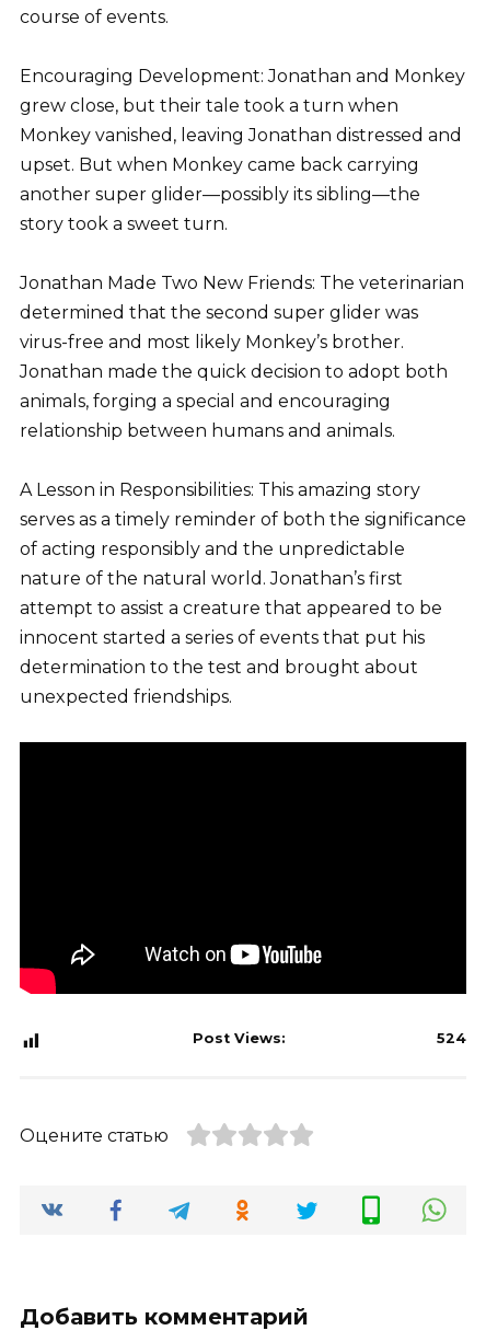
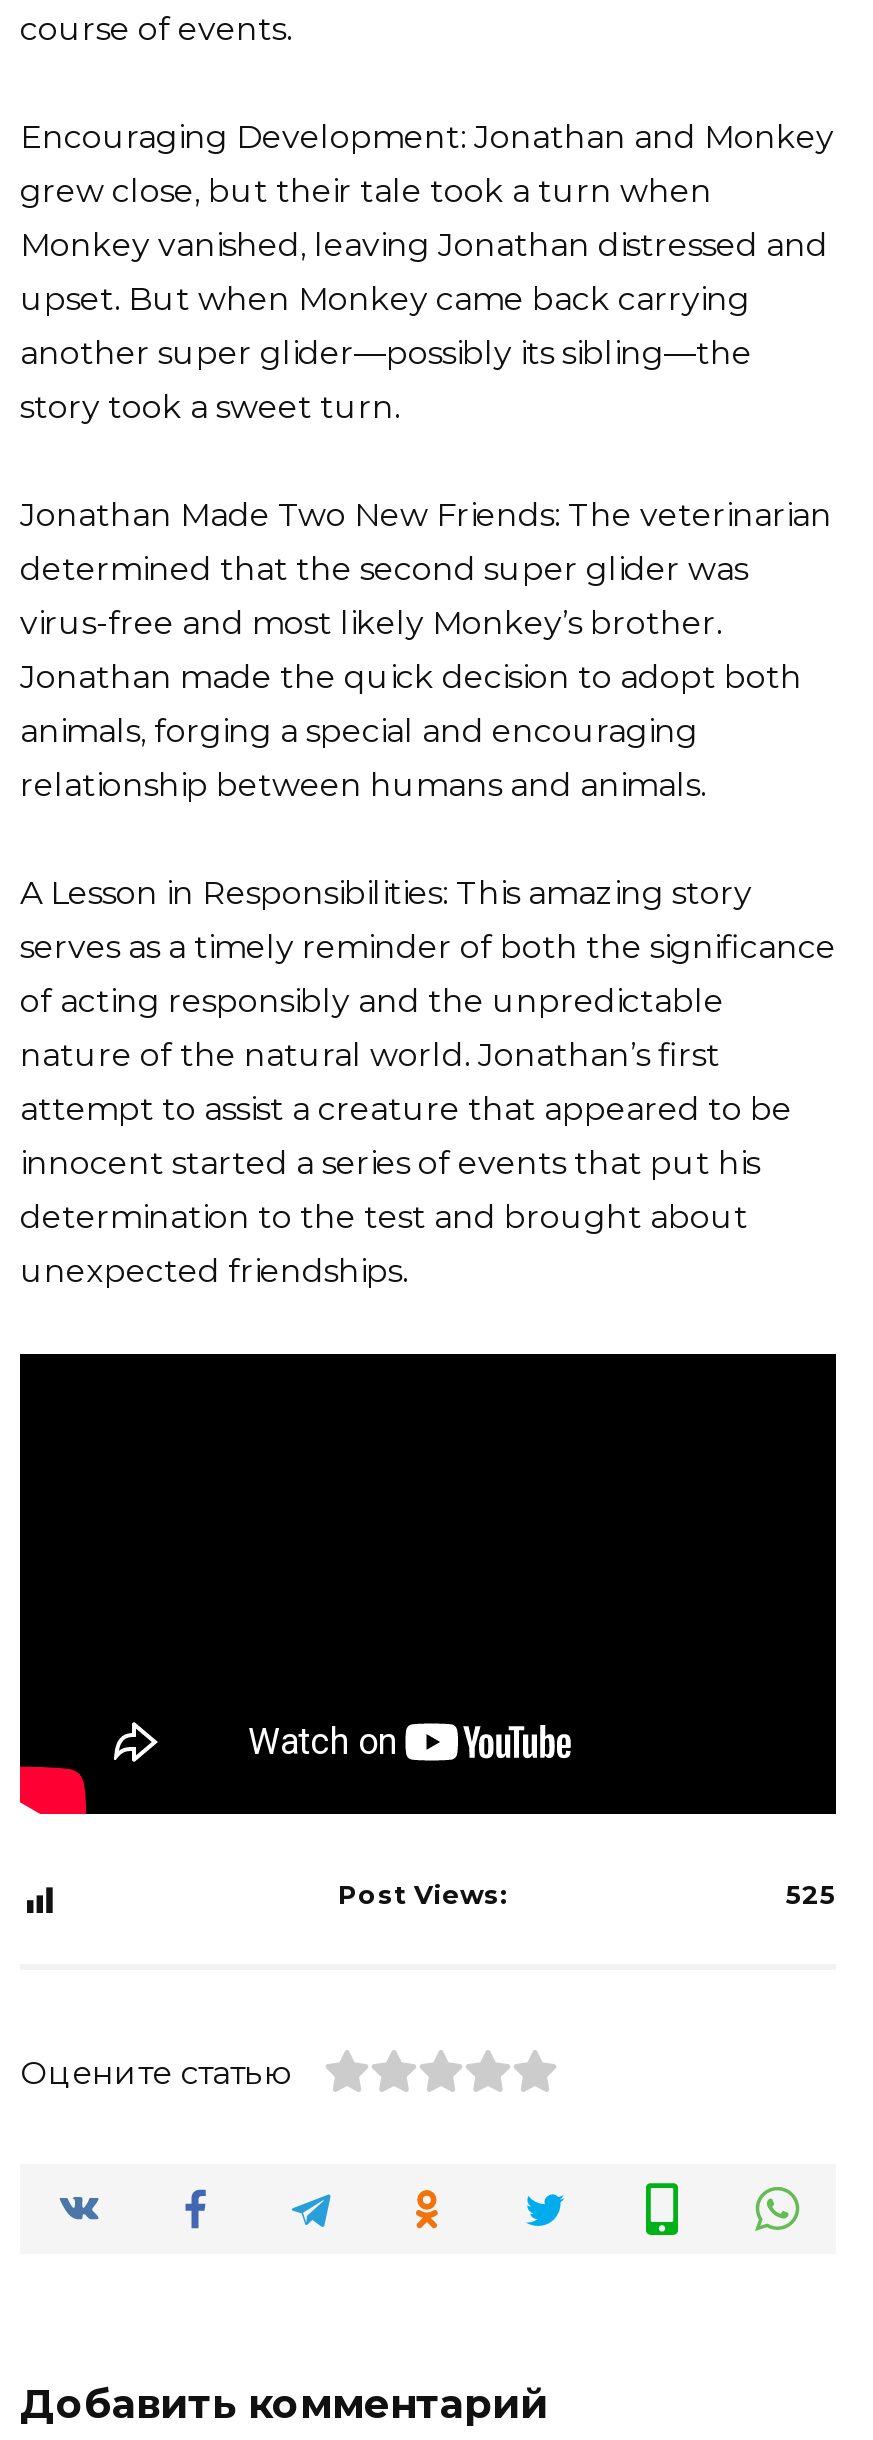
- 524
+ 525
